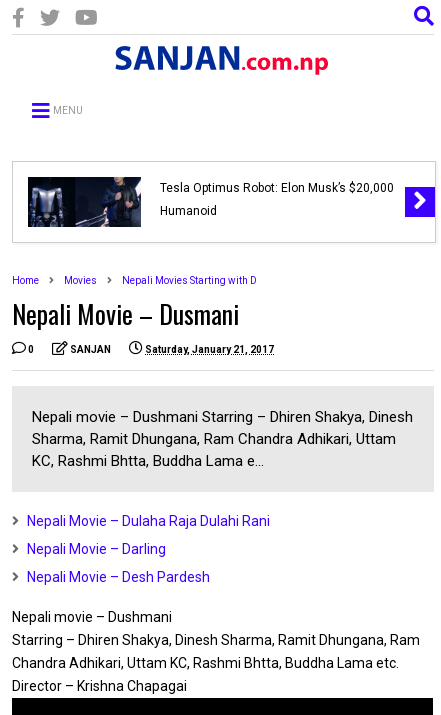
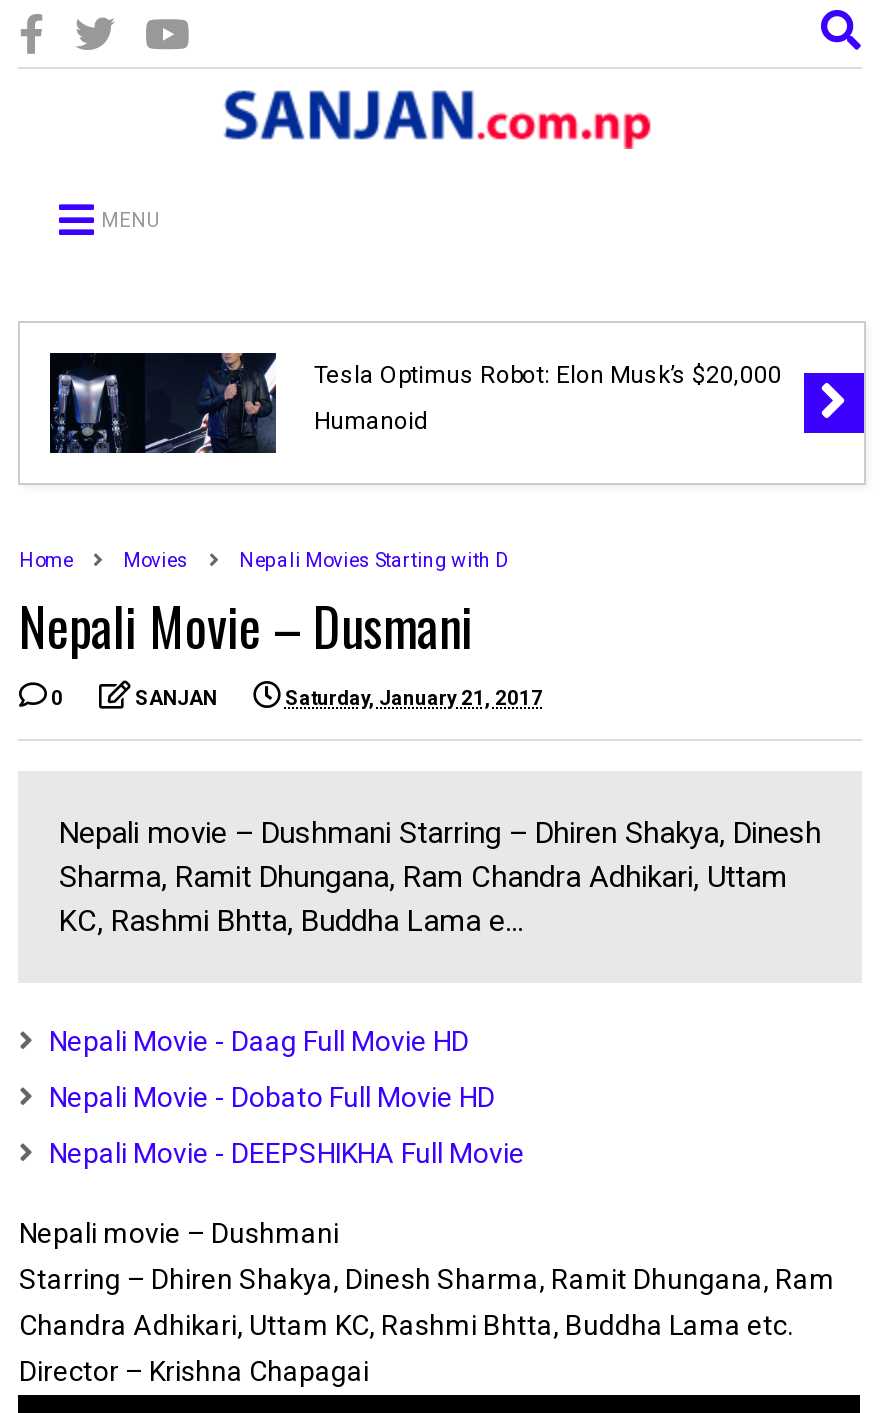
- Nepali Movie – Dulaha Raja Dulahi Rani
+ Nepali Movie - Daag Full Movie HD

- Nepali Movie – Darling
+ Nepali Movie - Dobato Full Movie HD

- Nepali Movie – Desh Pardesh
+ Nepali Movie - DEEPSHIKHA Full Movie
